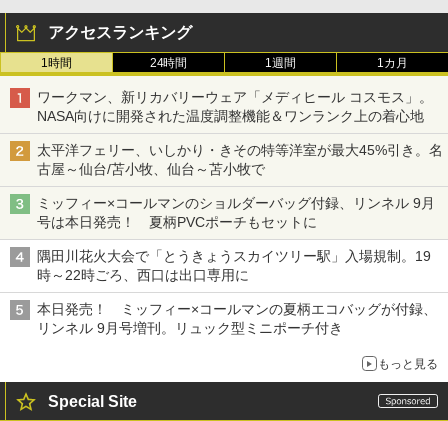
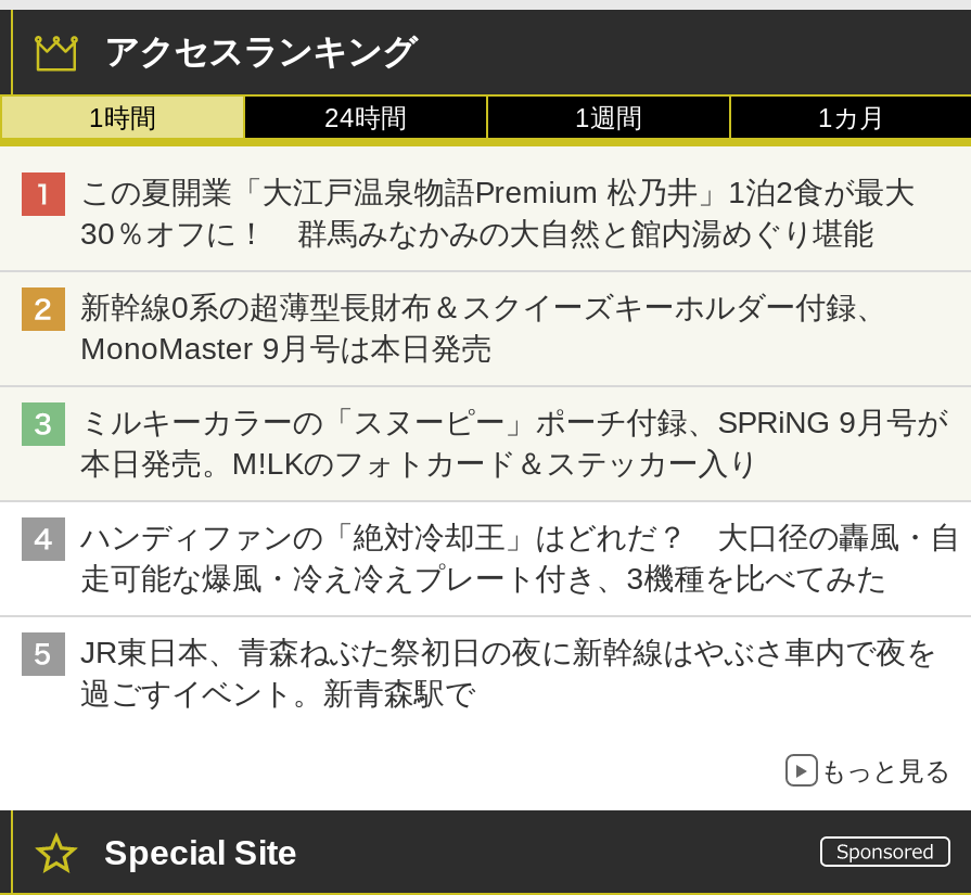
- ワークマン、新リカバリーウェア「メディヒール コスモス」。
- NASA向けに開発された温度調整機能＆ワンランク上の着心地
+ この夏開業「大江戸温泉物語Premium 松乃井」1泊2食が最大
+ 30％オフに！ 群馬みなかみの大自然と館内湯めぐり堪能

- 太平洋フェリー、いしかり・きその特等洋室が最大45%引き。名
- 古屋～仙台/苫小牧、仙台～苫小牧で
+ 新幹線0系の超薄型長財布＆スクイーズキーホルダー付録、
+ MonoMaster 9月号は本日発売

- ミッフィー×コールマンのショルダーバッグ付録、リンネル 9月
- 号は本日発売！ 夏柄PVCポーチもセットに
+ ミルキーカラーの「スヌーピー」ポーチ付録、SPRiNG 9月号が
+ 本日発売。M!LKのフォトカード＆ステッカー入り

- 隅田川花火大会で「とうきょうスカイツリー駅」入場規制。19
- 時～22時ごろ、西口は出口専用に
+ ハンディファンの「絶対冷却王」はどれだ？ 大口径の轟風・自
+ 走可能な爆風・冷え冷えプレート付き、3機種を比べてみた

- 本日発売！ ミッフィー×コールマンの夏柄エコバッグが付録、
- リンネル 9月号増刊。リュック型ミニポーチ付き
+ JR東日本、青森ねぶた祭初日の夜に新幹線はやぶさ車内で夜を
+ 過ごすイベント。新青森駅で
